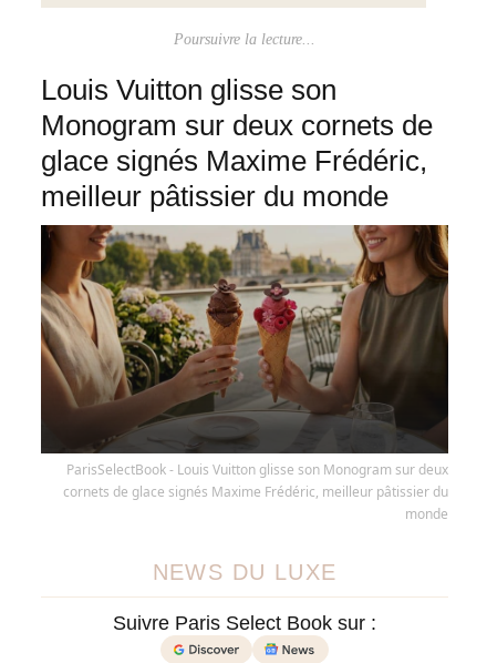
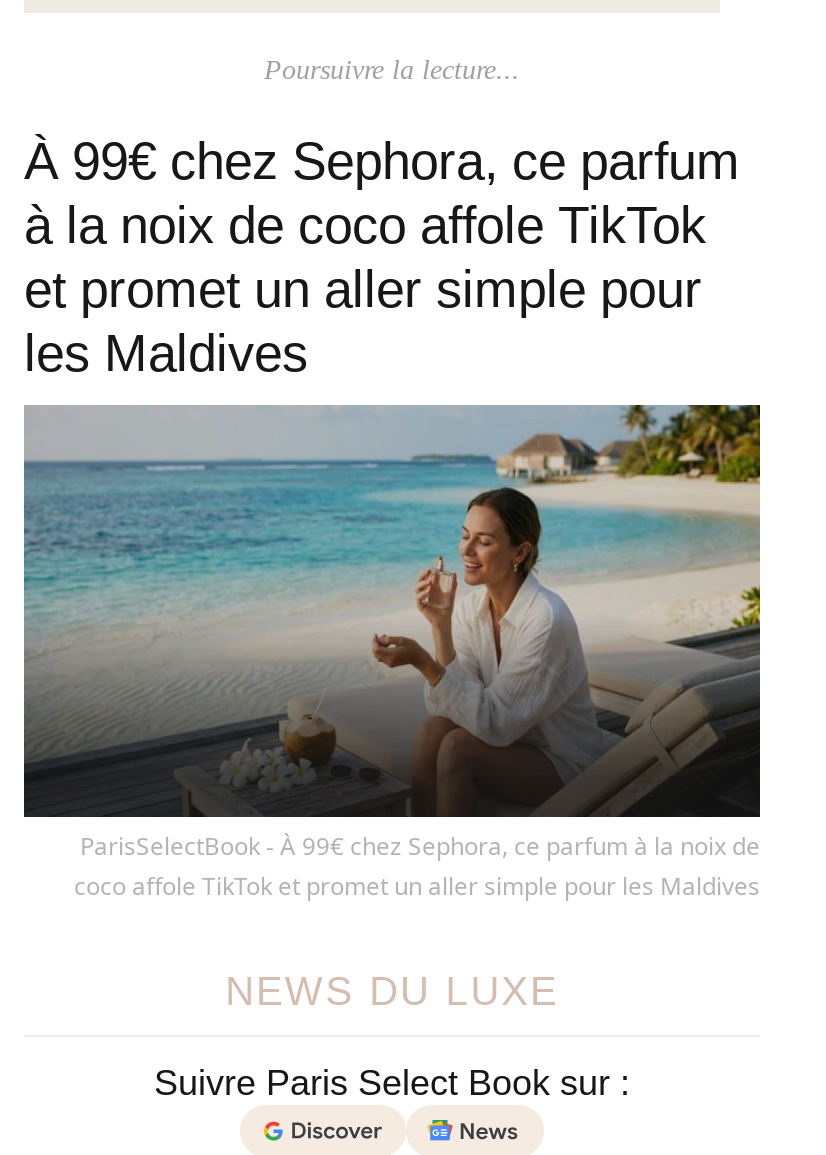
- Louis Vuitton glisse son
- Monogram sur deux cornets de
- glace signés Maxime Frédéric,
- meilleur pâtissier du monde
+ À 99€ chez Sephora, ce parfum
+ à la noix de coco affole TikTok
+ et promet un aller simple pour
+ les Maldives

- [image]
- ParisSelectBook - Louis Vuitton glisse son Monogram sur deux
- cornets de glace signés Maxime Frédéric, meilleur pâtissier du
- monde
+ [image]
+ ParisSelectBook - À 99€ chez Sephora, ce parfum à la noix de
+ coco affole TikTok et promet un aller simple pour les Maldives
